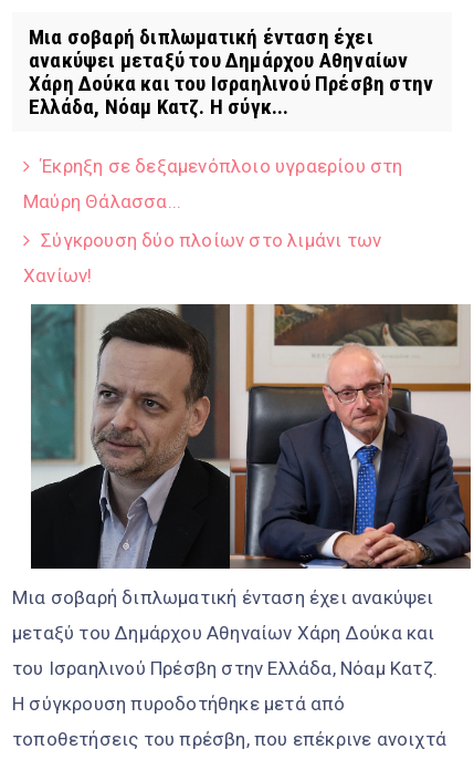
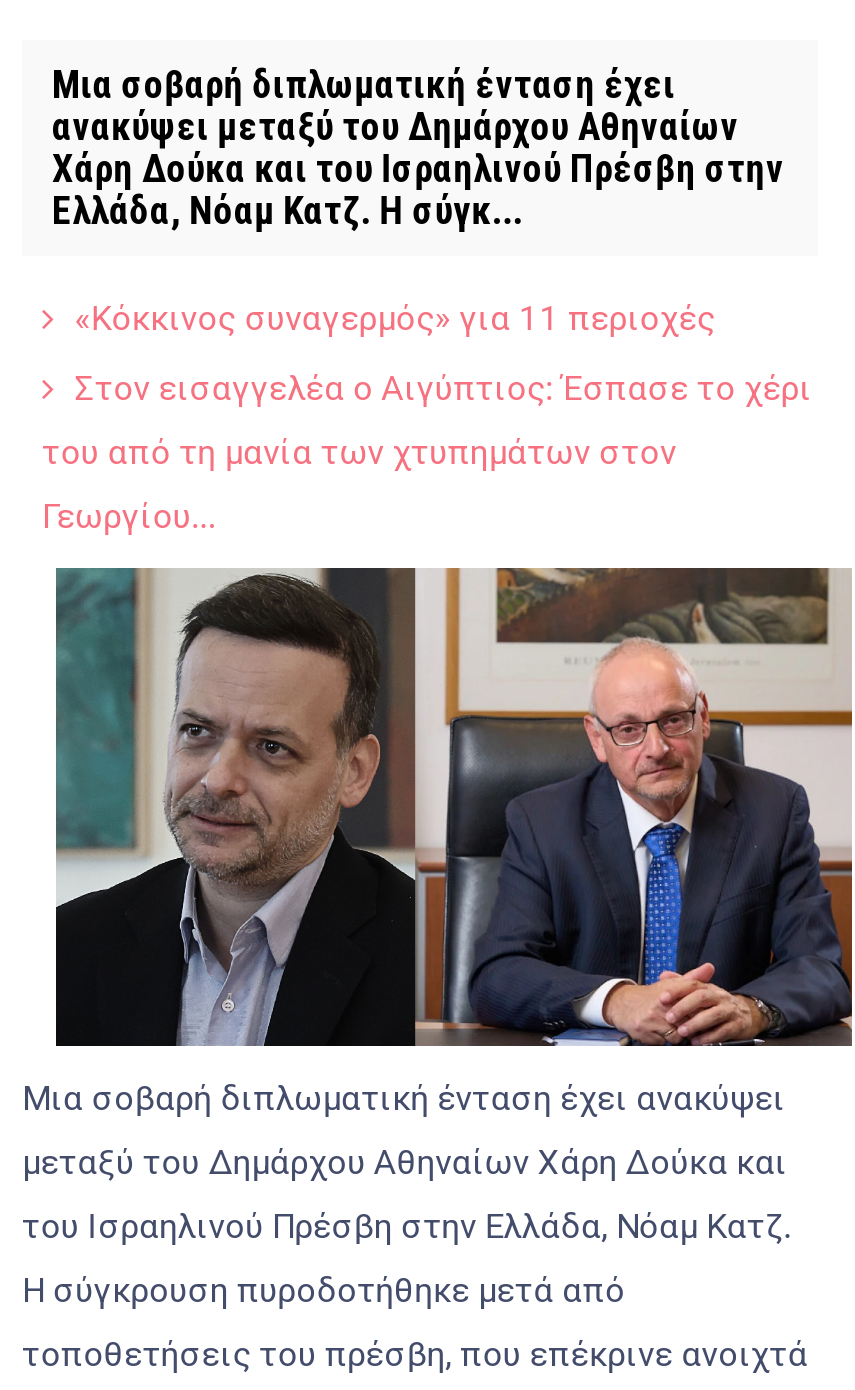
- Έκρηξη σε δεξαμενόπλοιο υγραερίου στη
+ «Κόκκινος συναγερμός» για 11 περιοχές

- Μαύρη Θάλασσα...
+ Στον εισαγγελέα ο Αιγύπτιος: Έσπασε το χέρι

- Σύγκρουση δύο πλοίων στο λιμάνι των
+ του από τη μανία των χτυπημάτων στον

- Χανίων!
+ Γεωργίου...
